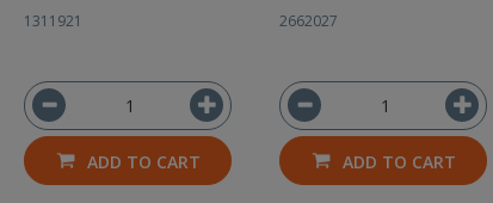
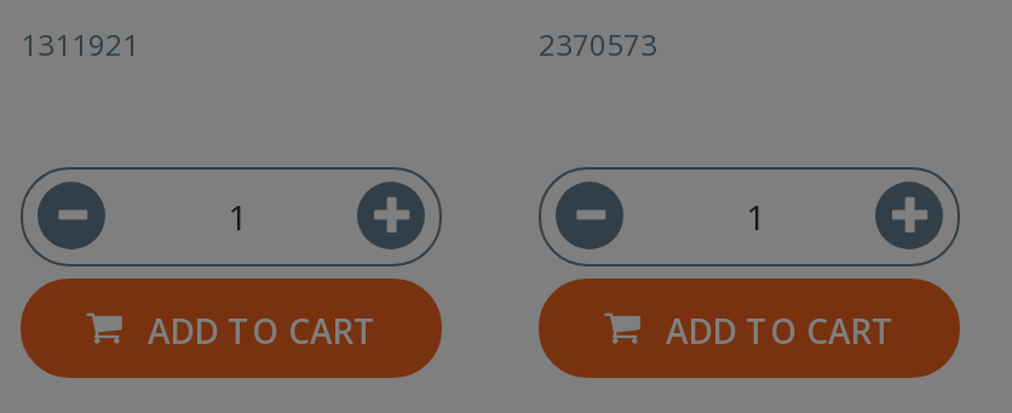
- 2662027
+ 2370573
